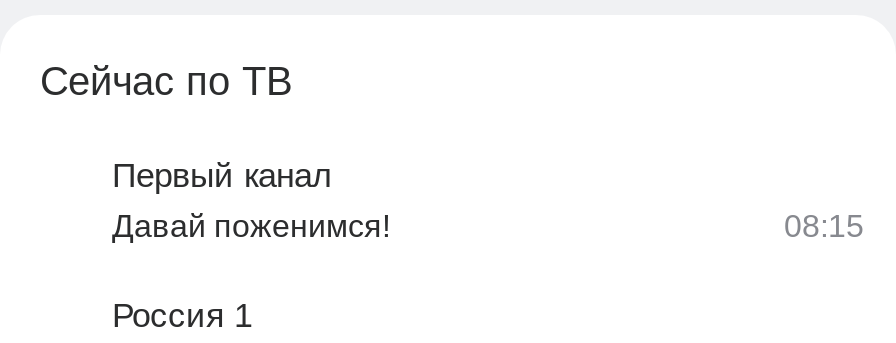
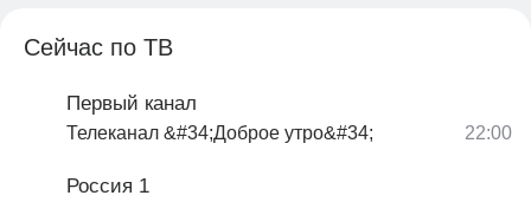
- Давай поженимся!
+ Телеканал &#34;Доброе утро&#34;
